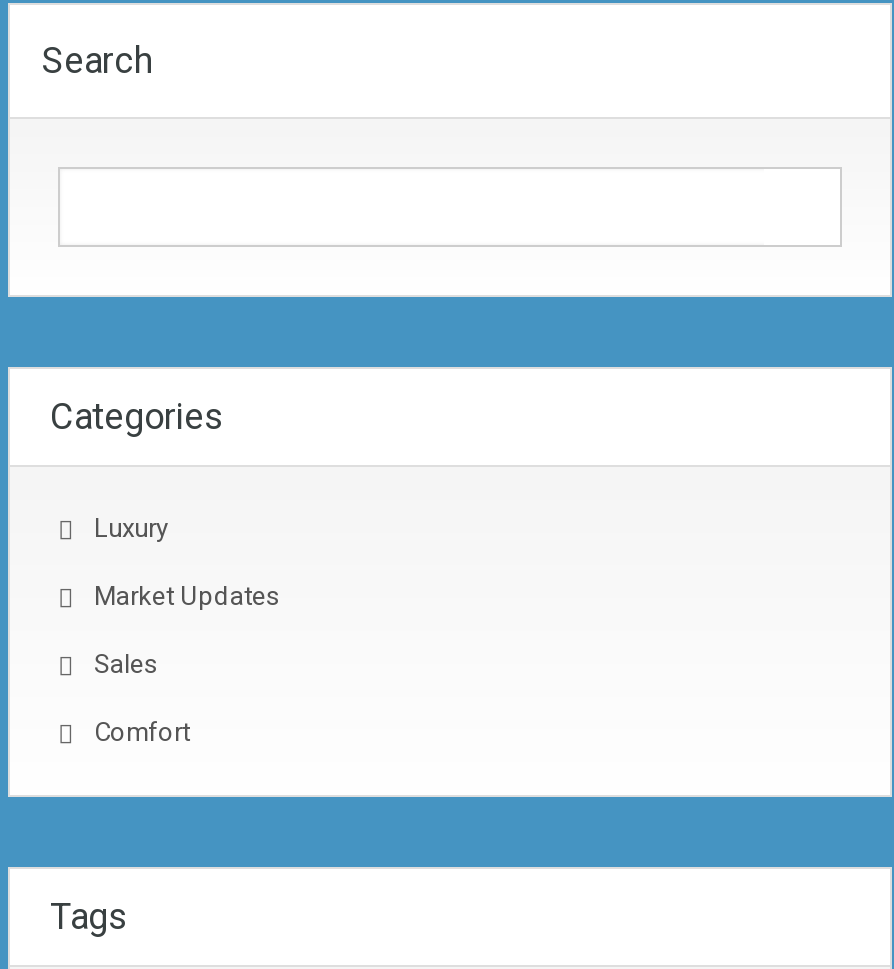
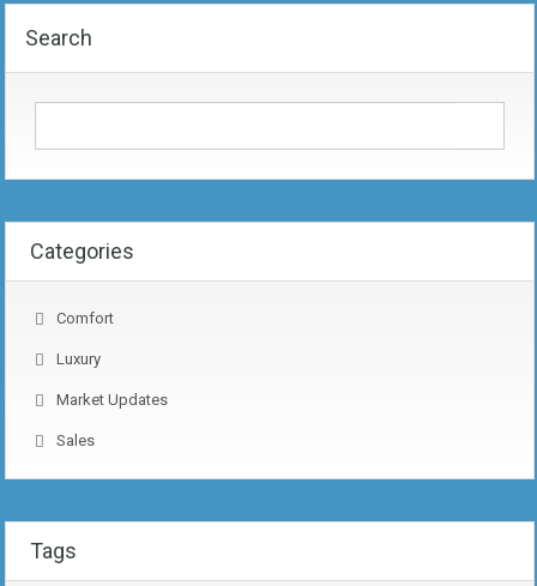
moved down: Luxury | Market Updates | Sales

moved up: Comfort
